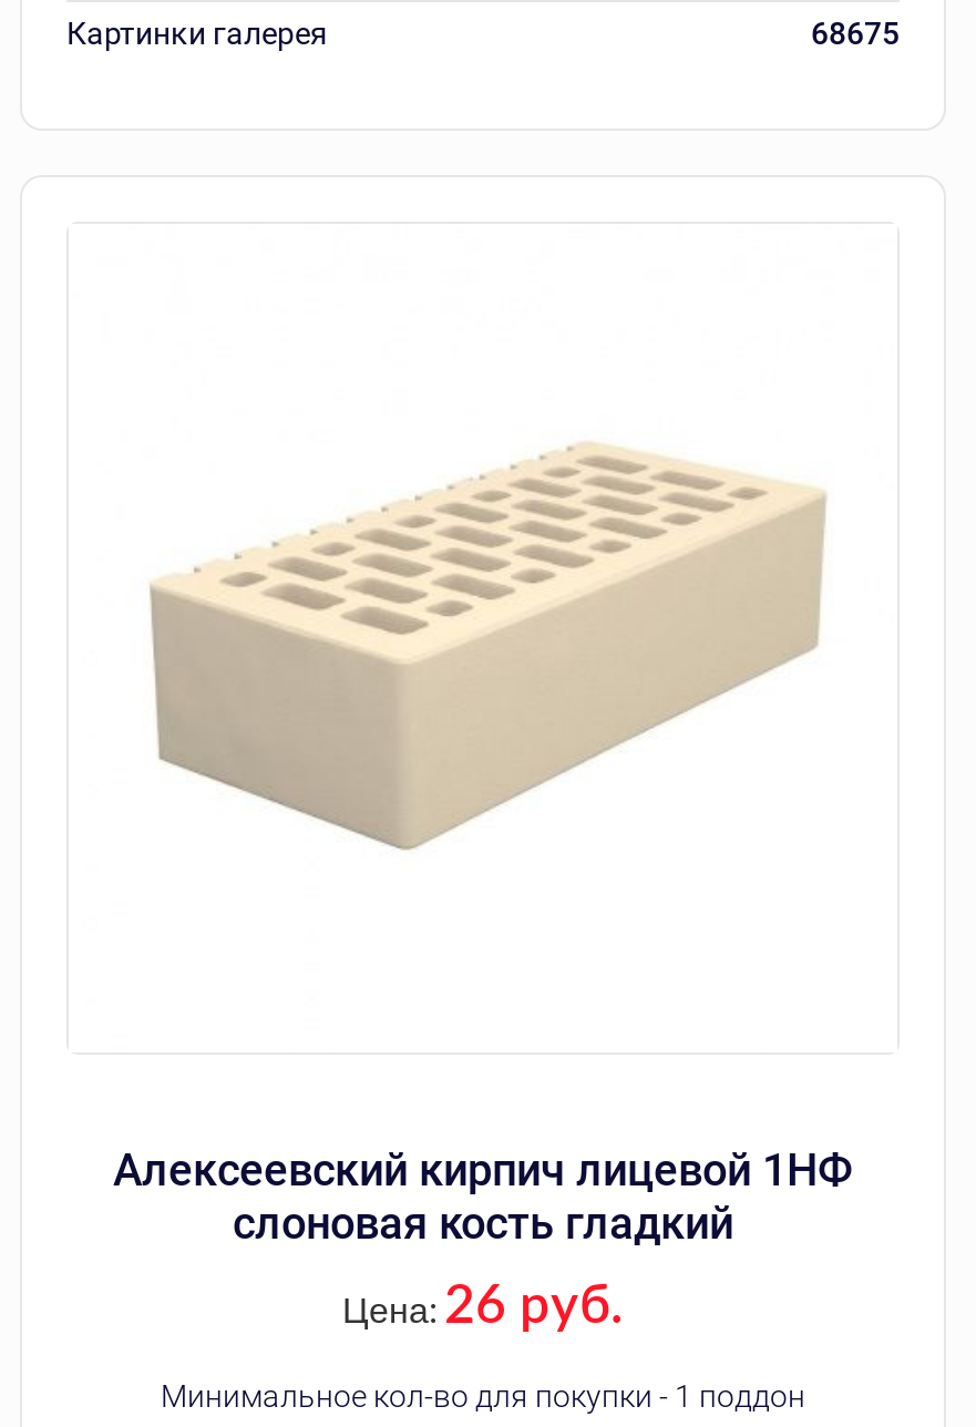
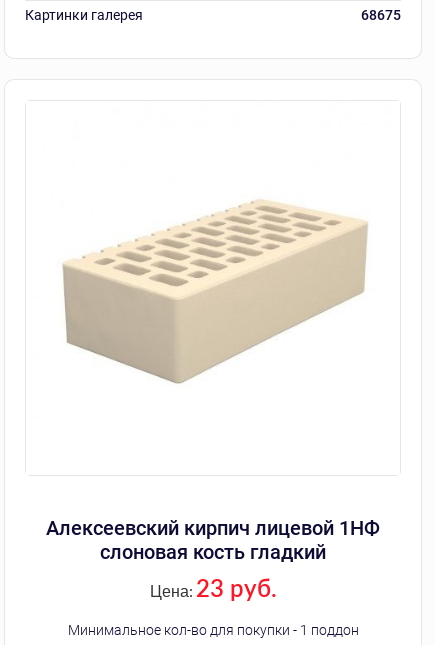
- Цена: 26 руб.
+ Цена: 23 руб.
